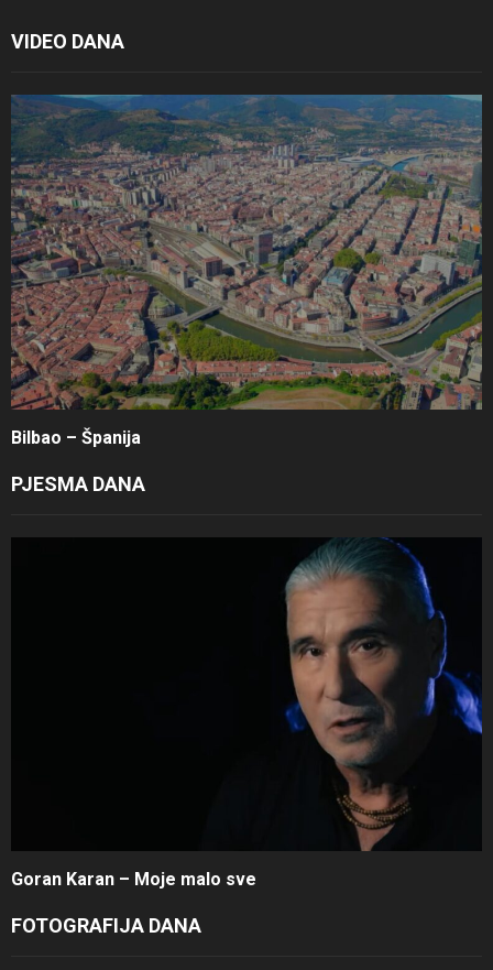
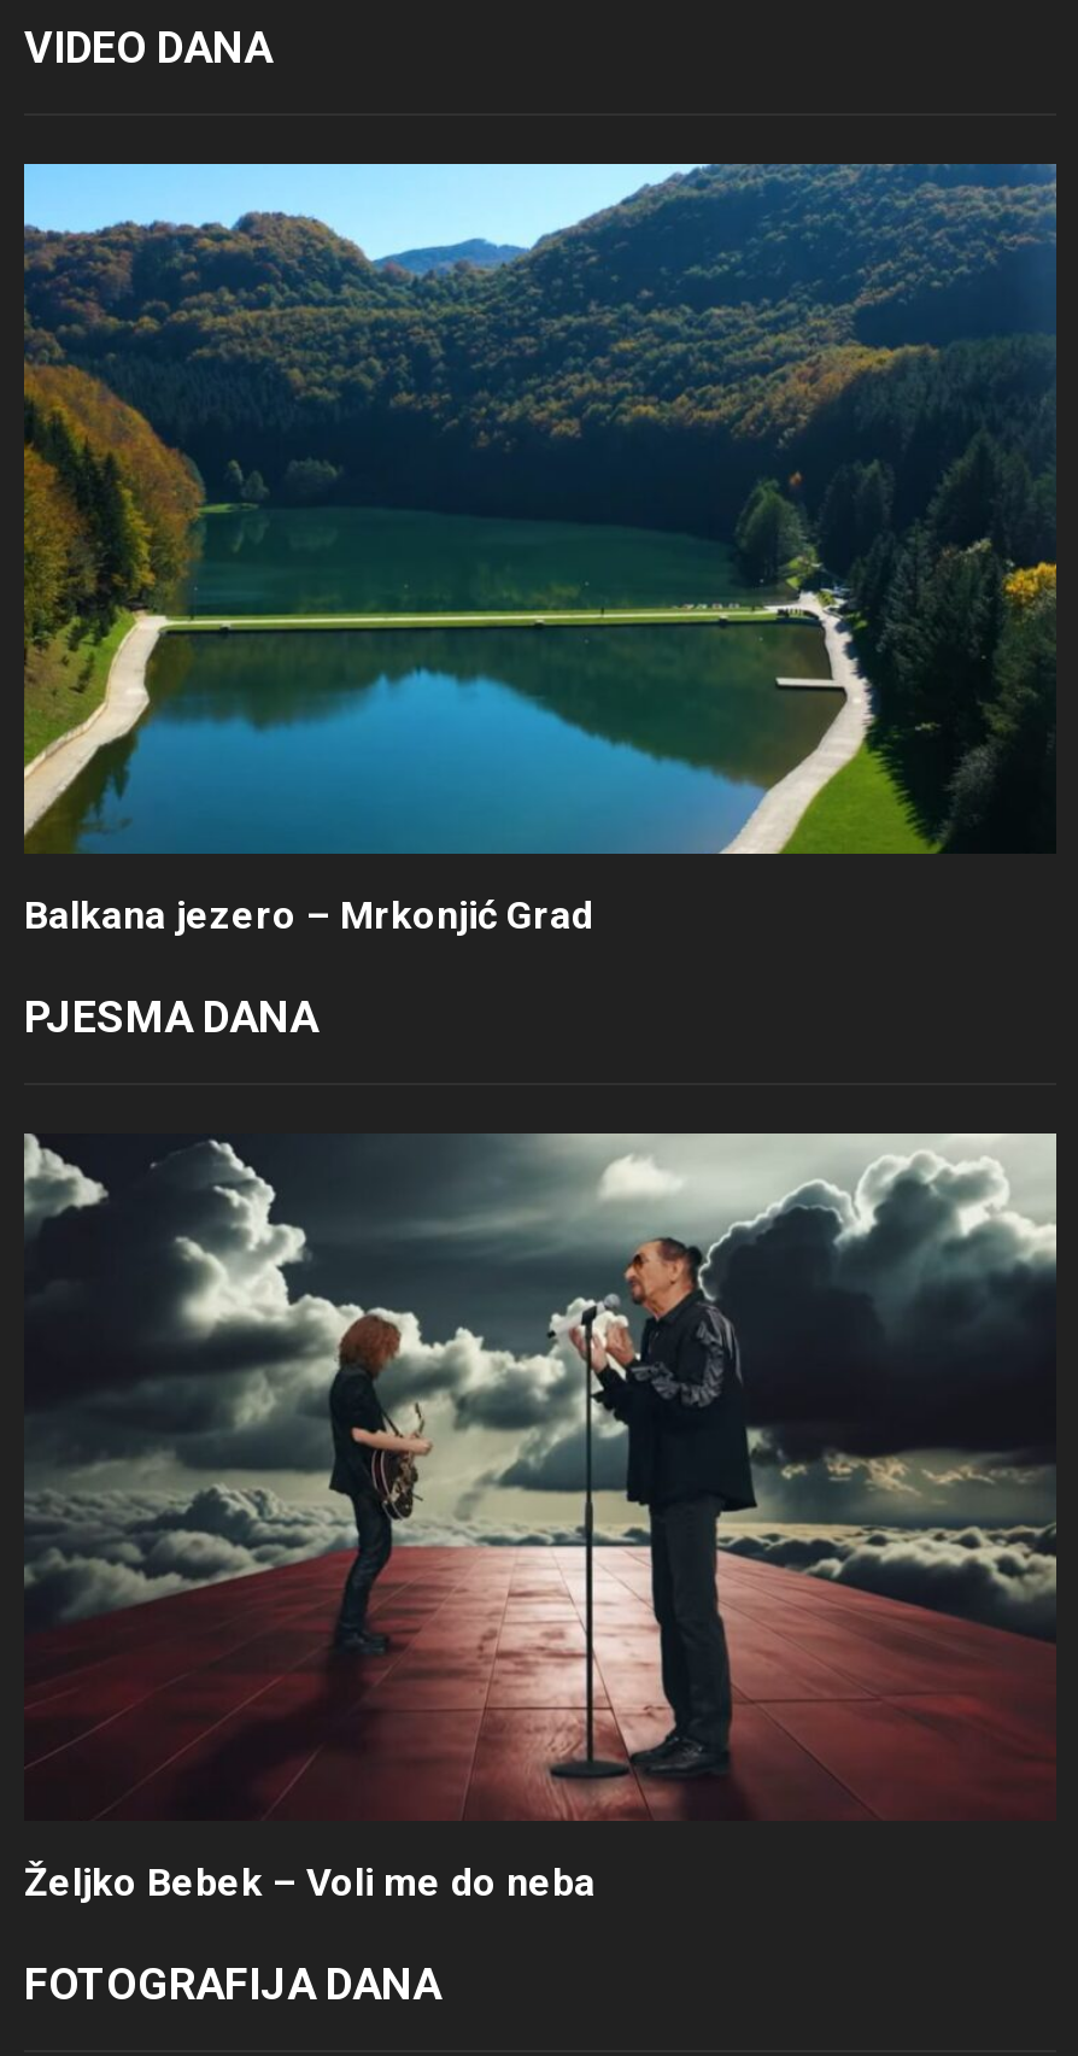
- [image]
- Bilbao – Španija
+ [image]
+ Balkana jezero – Mrkonjić Grad

- [image]
- Goran Karan – Moje malo sve
+ [image]
+ Željko Bebek – Voli me do neba
